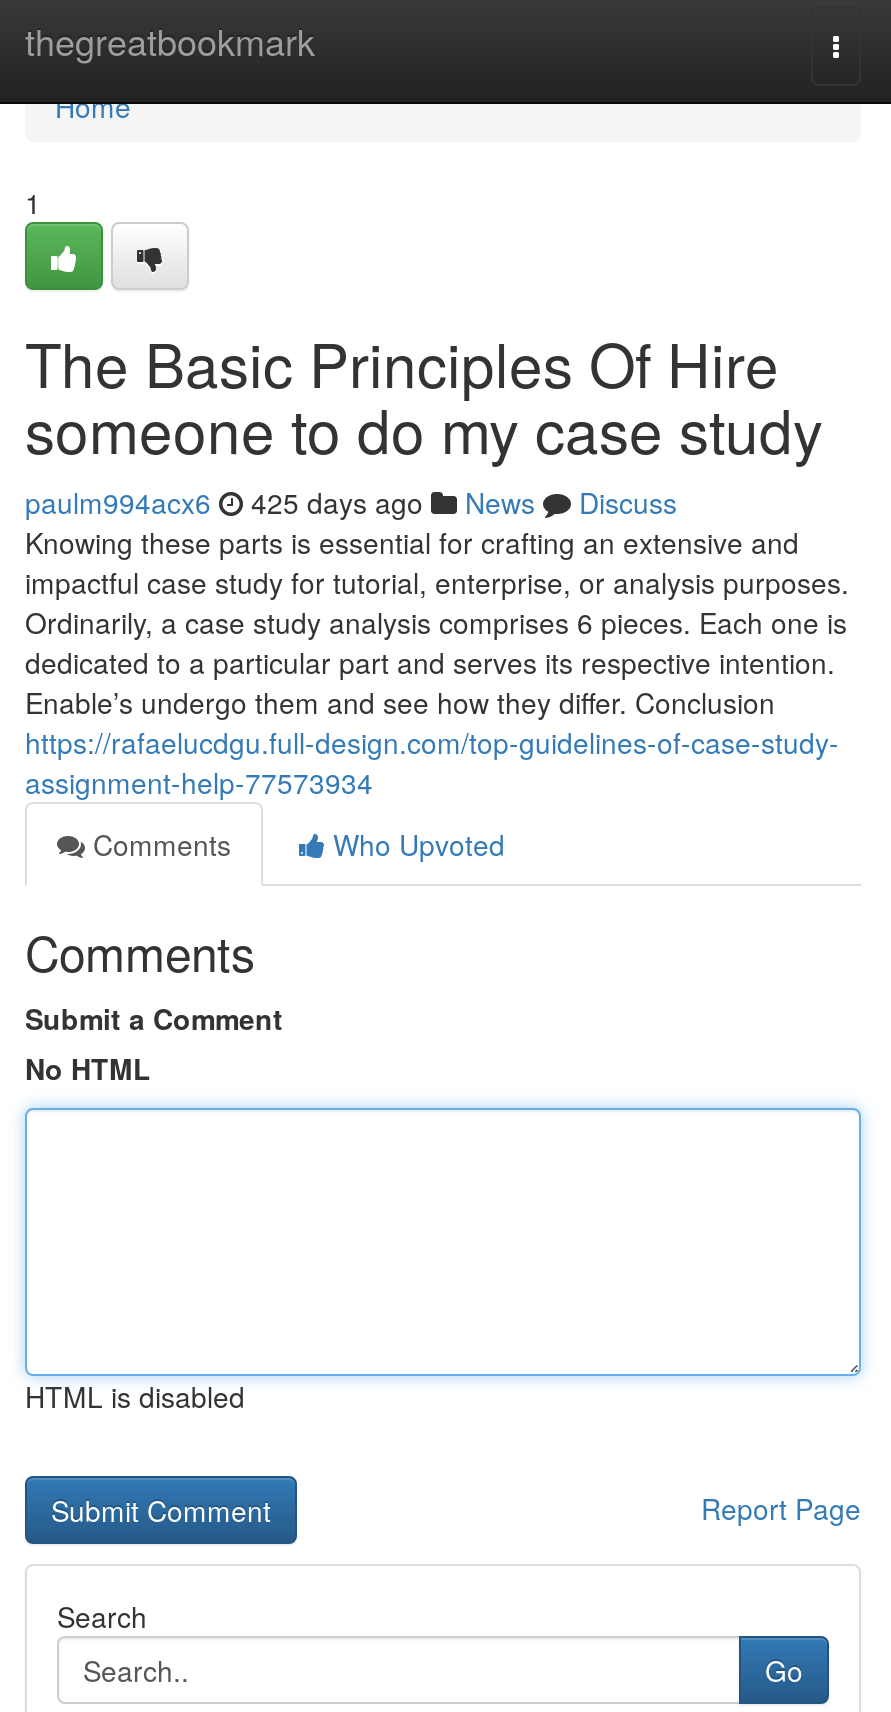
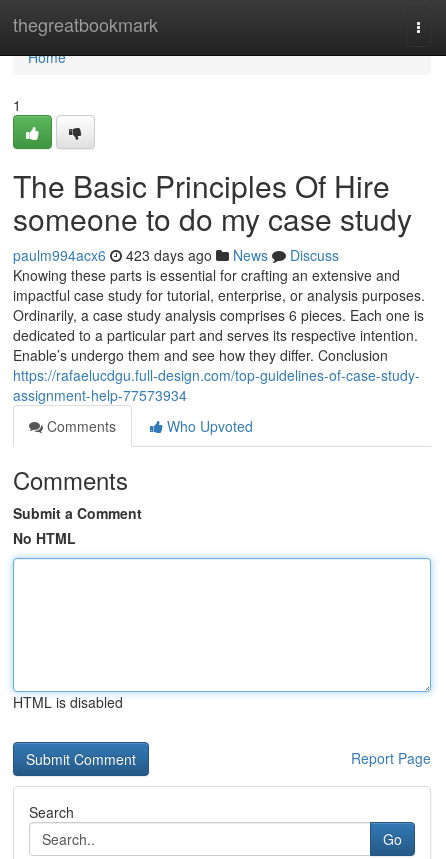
- paulm994acx6 425 days ago News Discuss
+ paulm994acx6 423 days ago News Discuss
